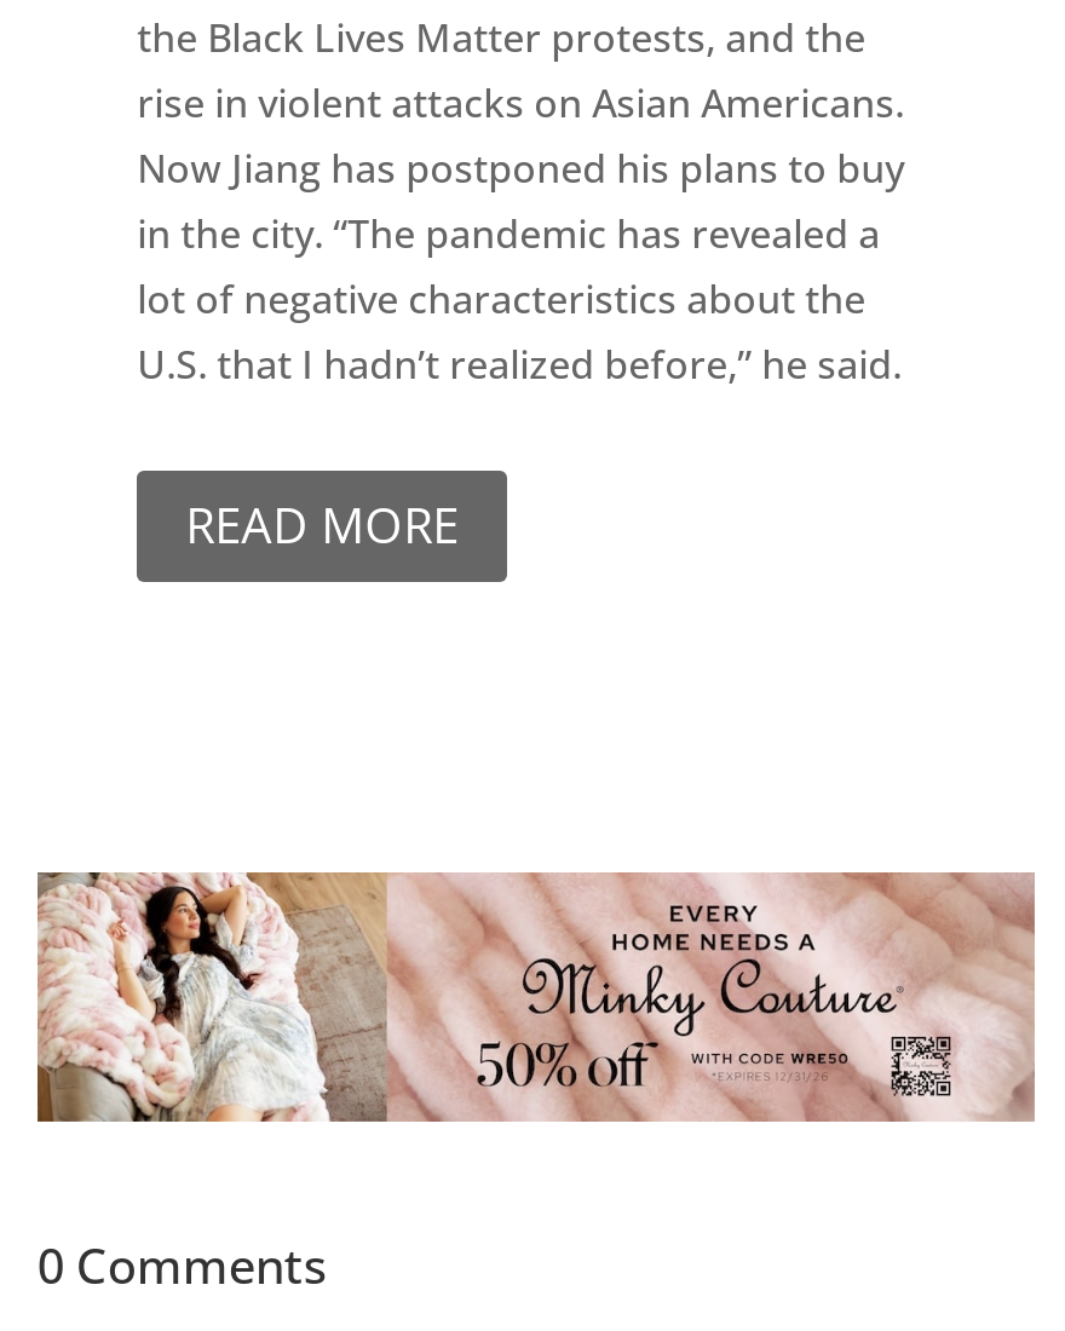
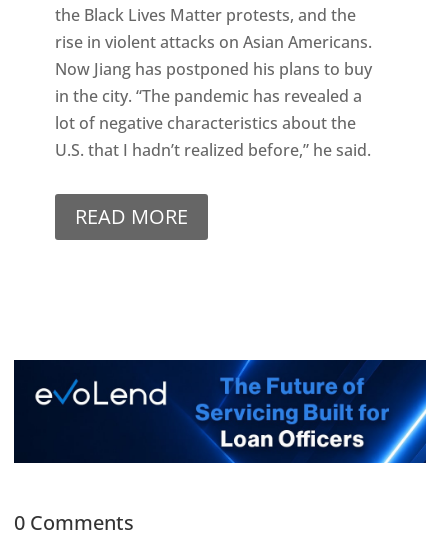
- [image]
+ [image]
